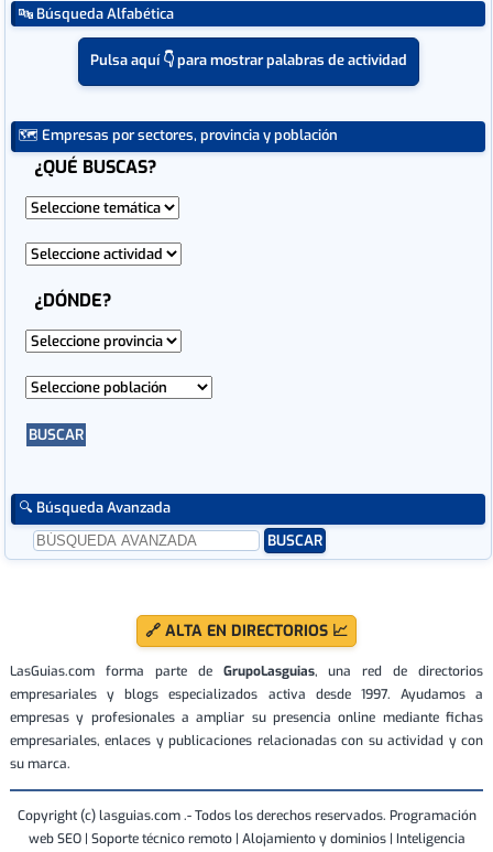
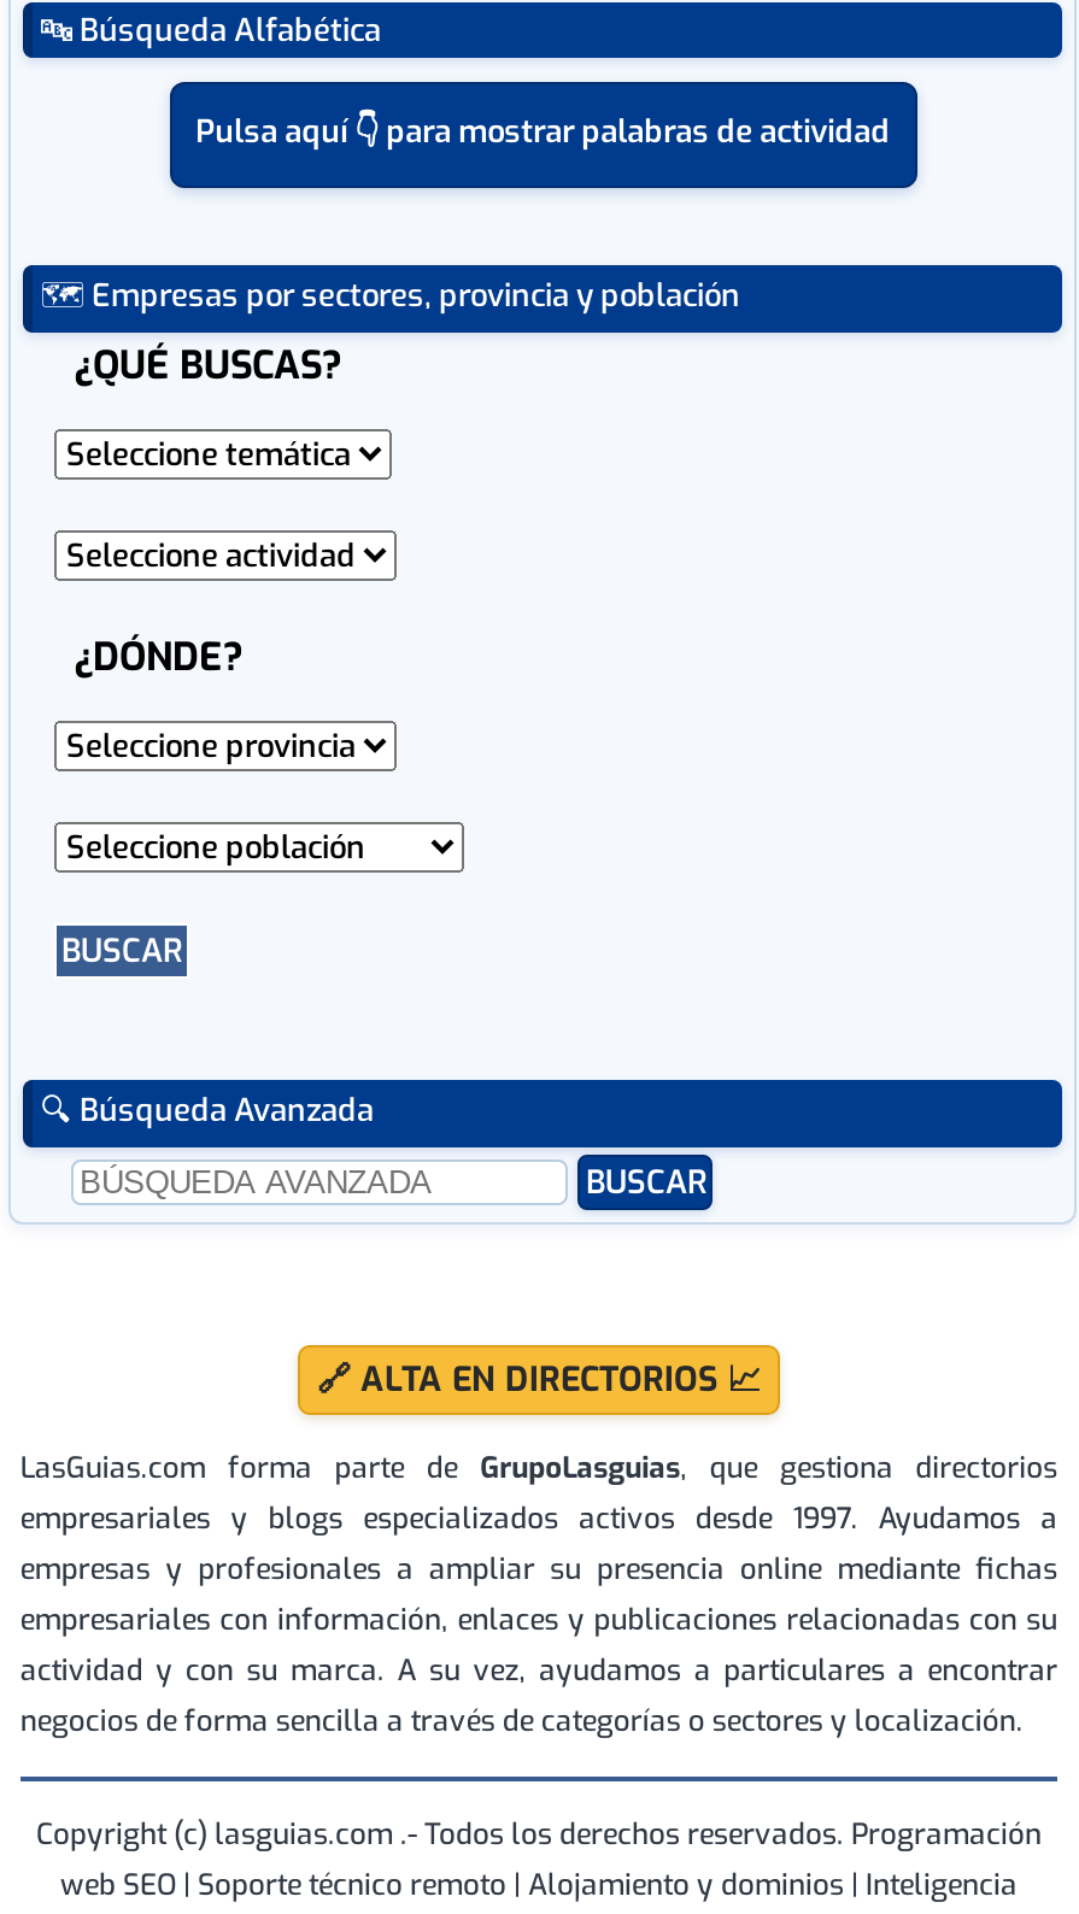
- LasGuias.com forma parte de GrupoLasguias, una red de directorios
- empresariales y blogs especializados activa desde 1997. Ayudamos a
+ LasGuias.com forma parte de GrupoLasguias, que gestiona directorios
+ empresariales y blogs especializados activos desde 1997. Ayudamos a

- empresariales, enlaces y publicaciones relacionadas con su actividad y con
- su marca.
+ empresariales con información, enlaces y publicaciones relacionadas con su
+ actividad y con su marca. A su vez, ayudamos a particulares a encontrar
+ negocios de forma sencilla a través de categorías o sectores y localización.
